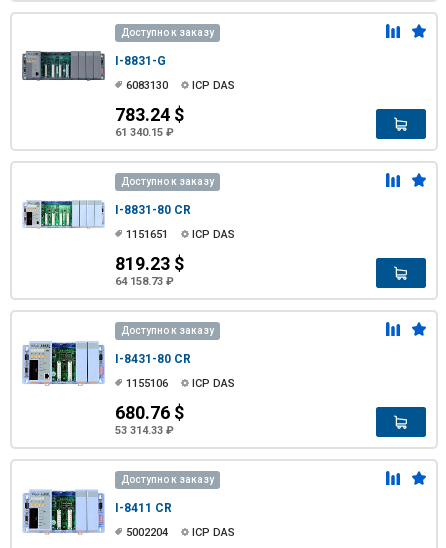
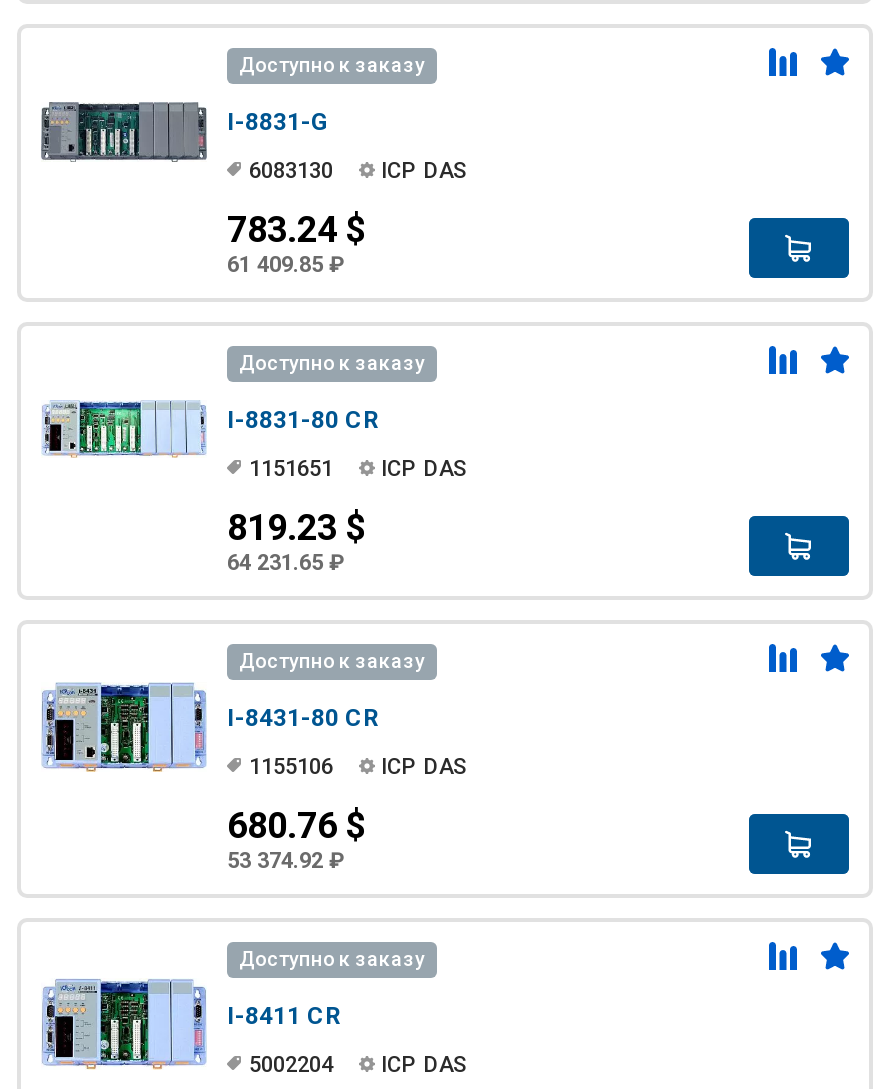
- 61 340.15 ₽
+ 61 409.85 ₽

- 64 158.73 ₽
+ 64 231.65 ₽

- 53 314.33 ₽
+ 53 374.92 ₽
